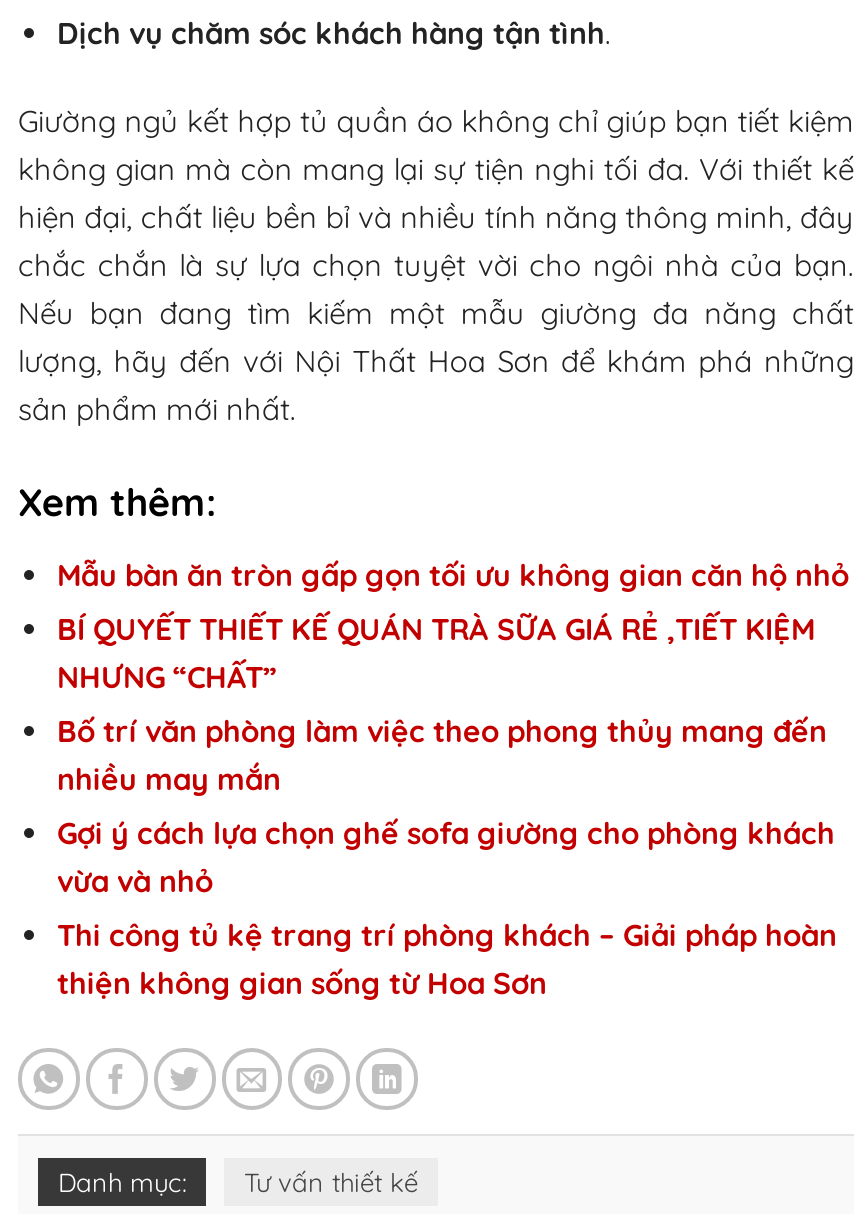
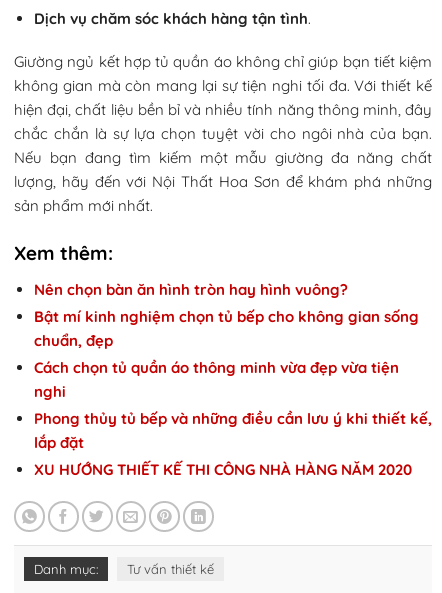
- Mẫu bàn ăn tròn gấp gọn tối ưu không gian căn hộ nhỏ
- BÍ QUYẾT THIẾT KẾ QUÁN TRÀ SỮA GIÁ RẺ ,TIẾT KIỆM
- NHƯNG “CHẤT”
- Bố trí văn phòng làm việc theo phong thủy mang đến
- nhiều may mắn
- Gợi ý cách lựa chọn ghế sofa giường cho phòng khách
- vừa và nhỏ
- Thi công tủ kệ trang trí phòng khách – Giải pháp hoàn
- thiện không gian sống từ Hoa Sơn
+ Nên chọn bàn ăn hình tròn hay hình vuông?
+ Bật mí kinh nghiệm chọn tủ bếp cho không gian sống
+ chuẩn, đẹp
+ Cách chọn tủ quần áo thông minh vừa đẹp vừa tiện
+ nghi
+ Phong thủy tủ bếp và những điều cần lưu ý khi thiết kế,
+ lắp đặt
+ XU HƯỚNG THIẾT KẾ THI CÔNG NHÀ HÀNG NĂM 2020
